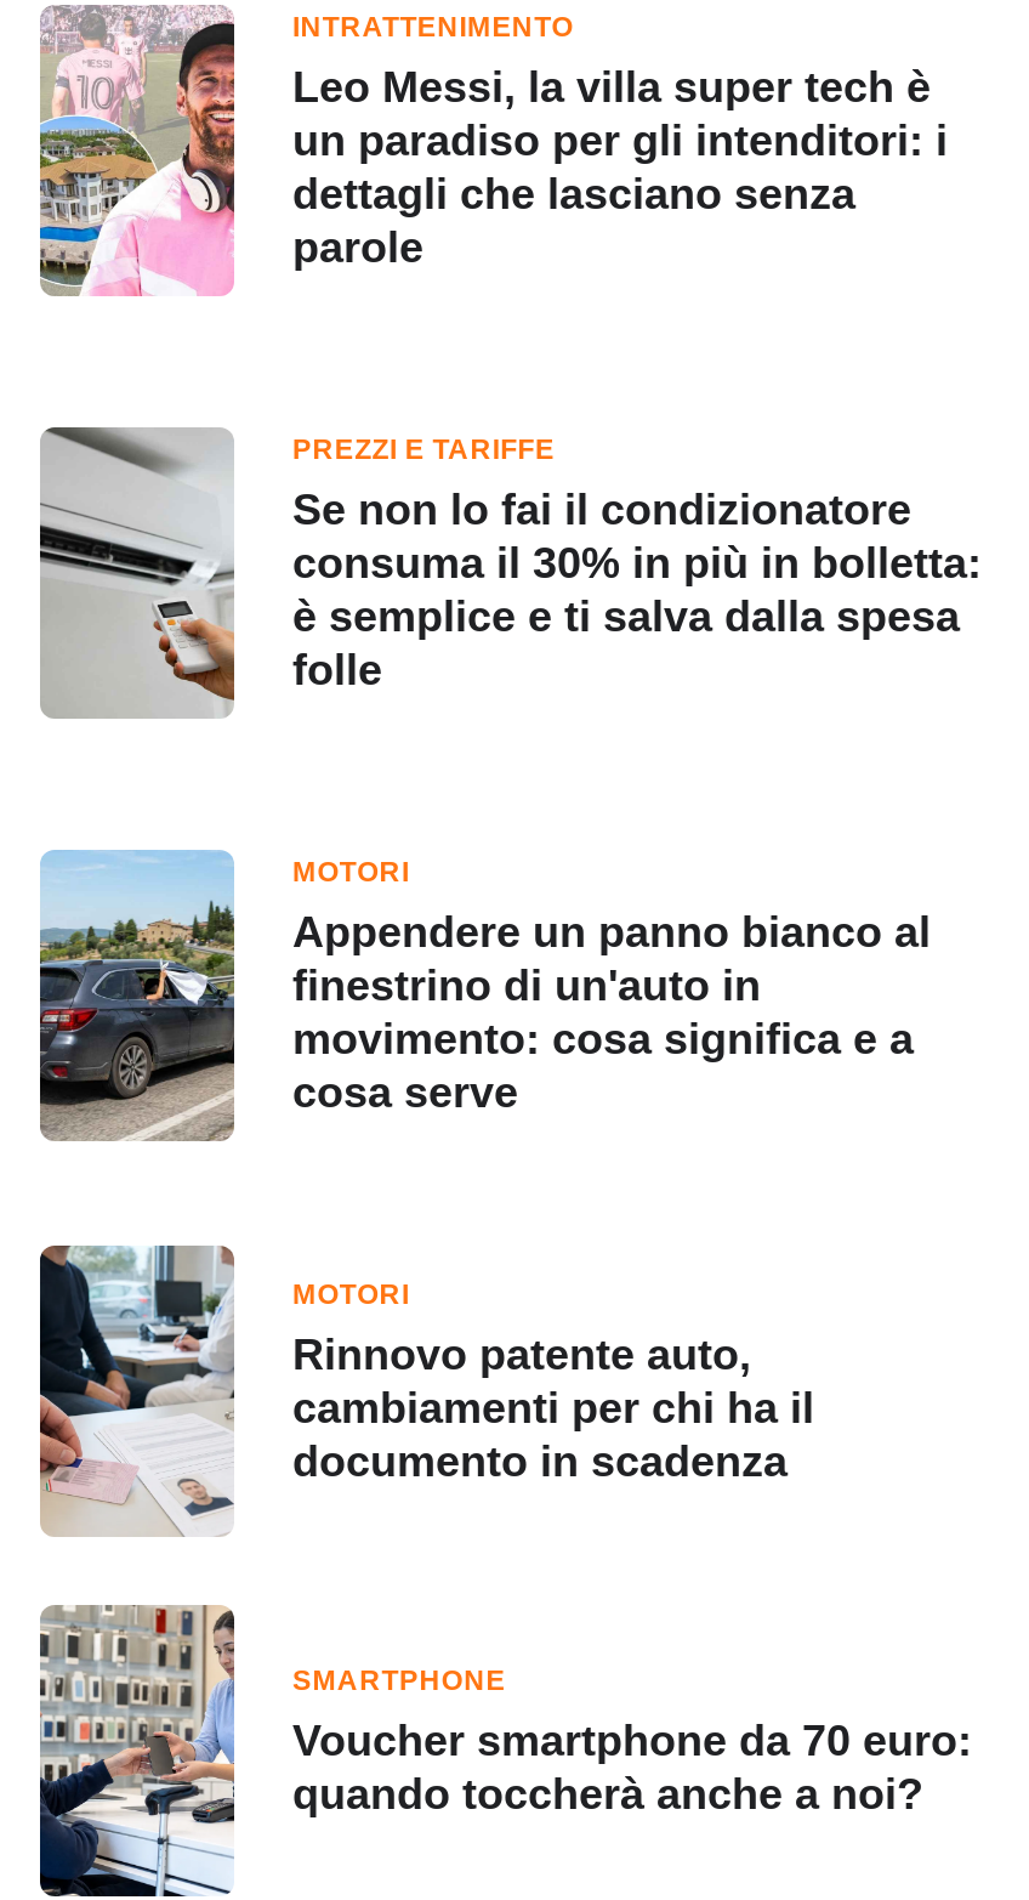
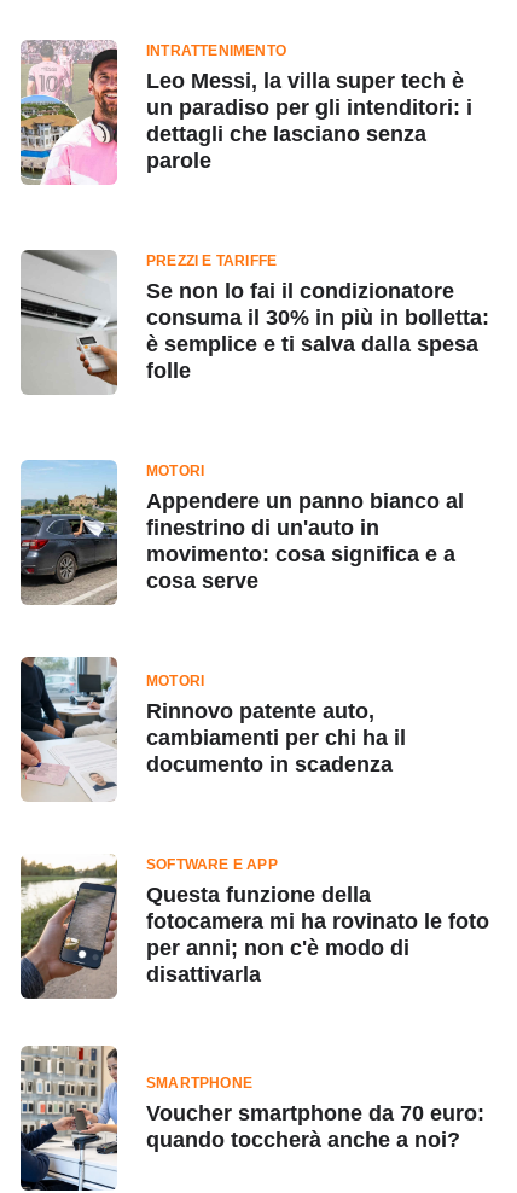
+ [image]
+ SOFTWARE E APP
+ Questa funzione della
+ fotocamera mi ha rovinato le foto
+ per anni; non c'è modo di
+ disattivarla
